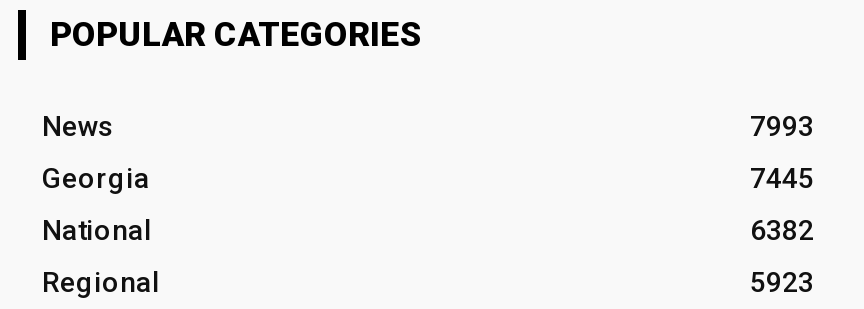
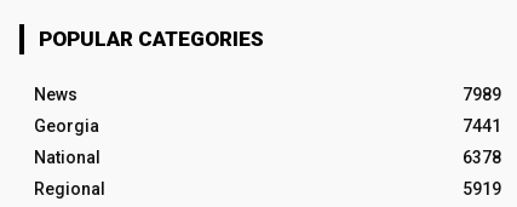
- 7993
+ 7989

- 7445
+ 7441

- 6382
+ 6378

- 5923
+ 5919
